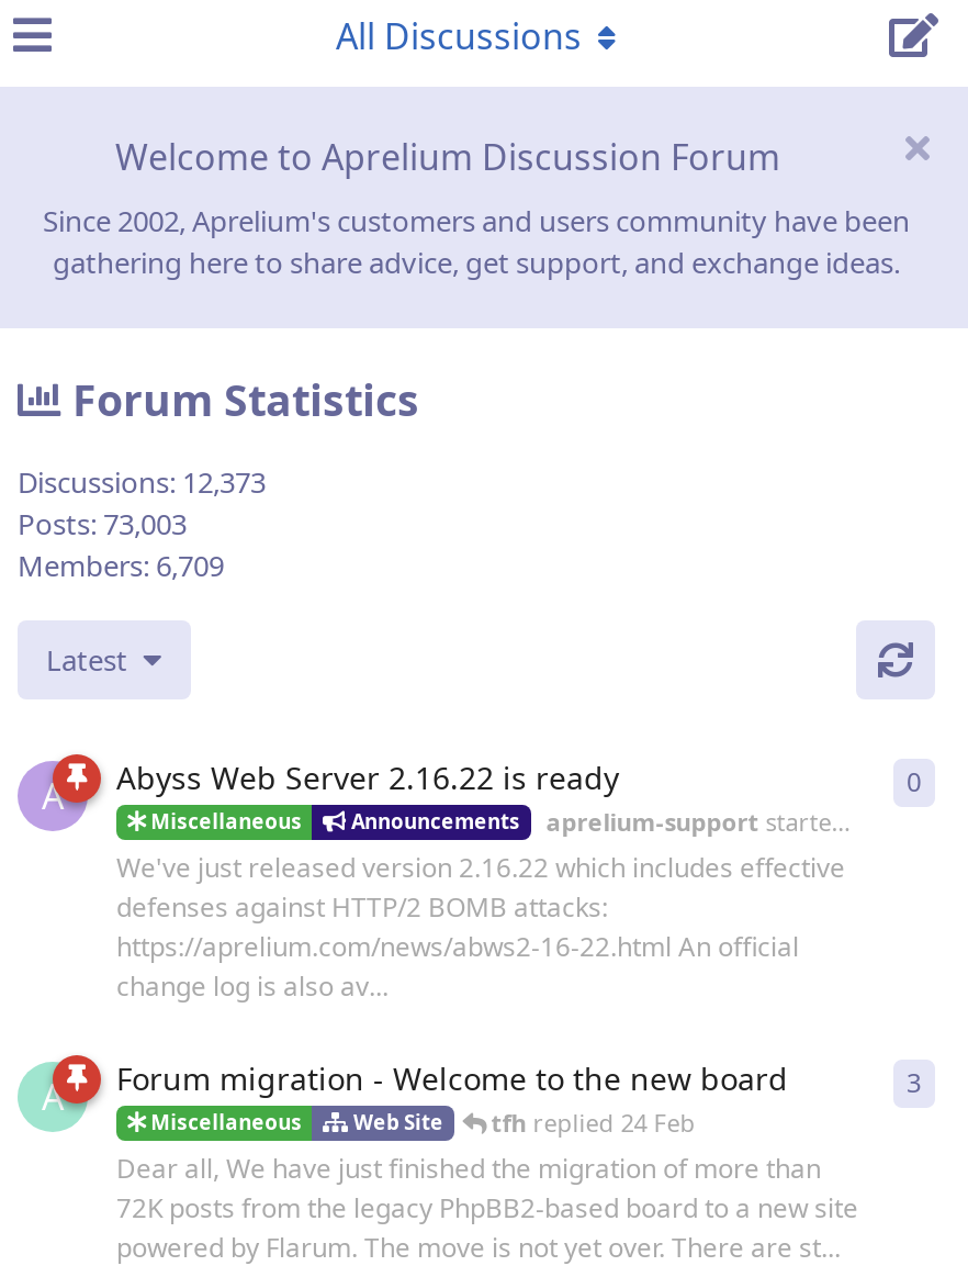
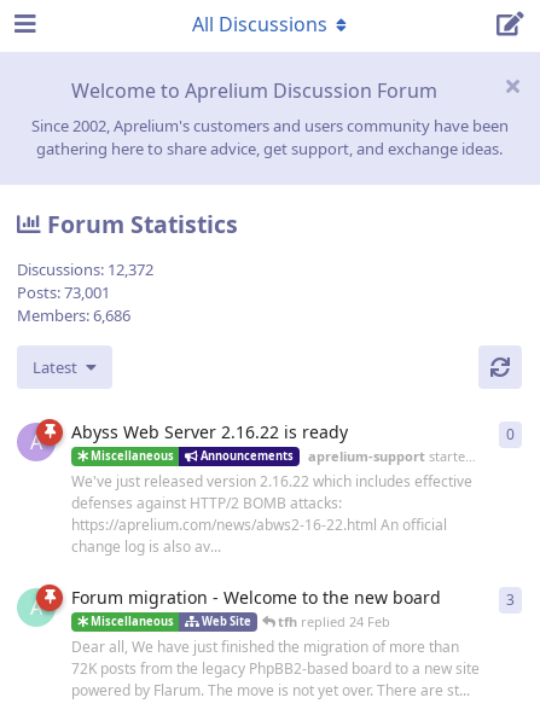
- Discussions: 12,373
+ Discussions: 12,372

- Posts: 73,003
+ Posts: 73,001

- Members: 6,709
+ Members: 6,686
